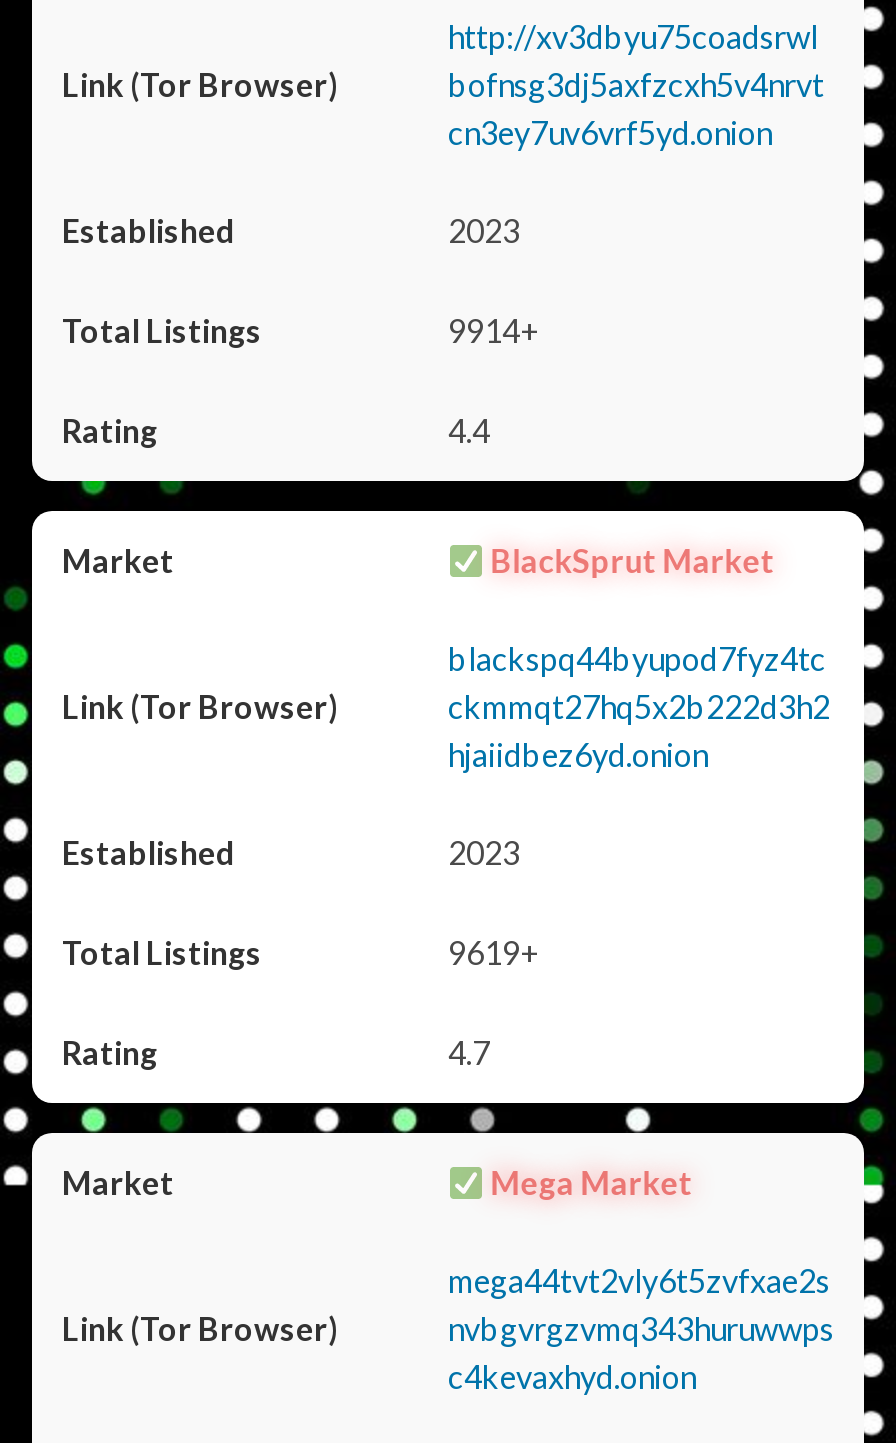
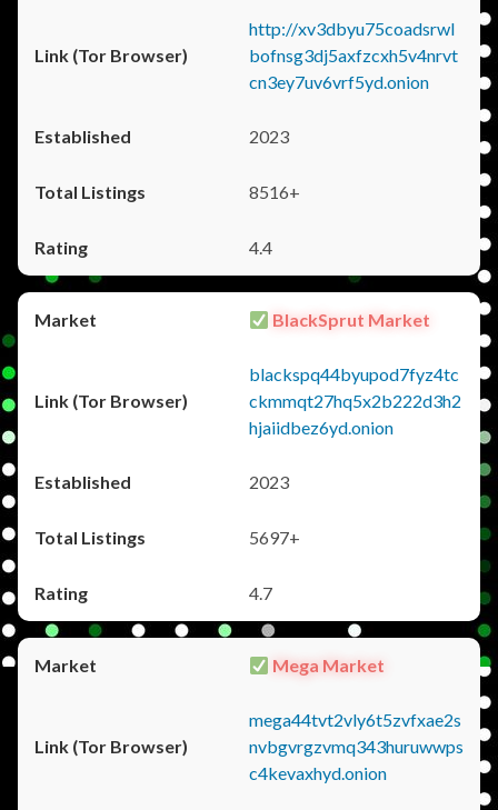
- 9914+
+ 8516+

- 9619+
+ 5697+
